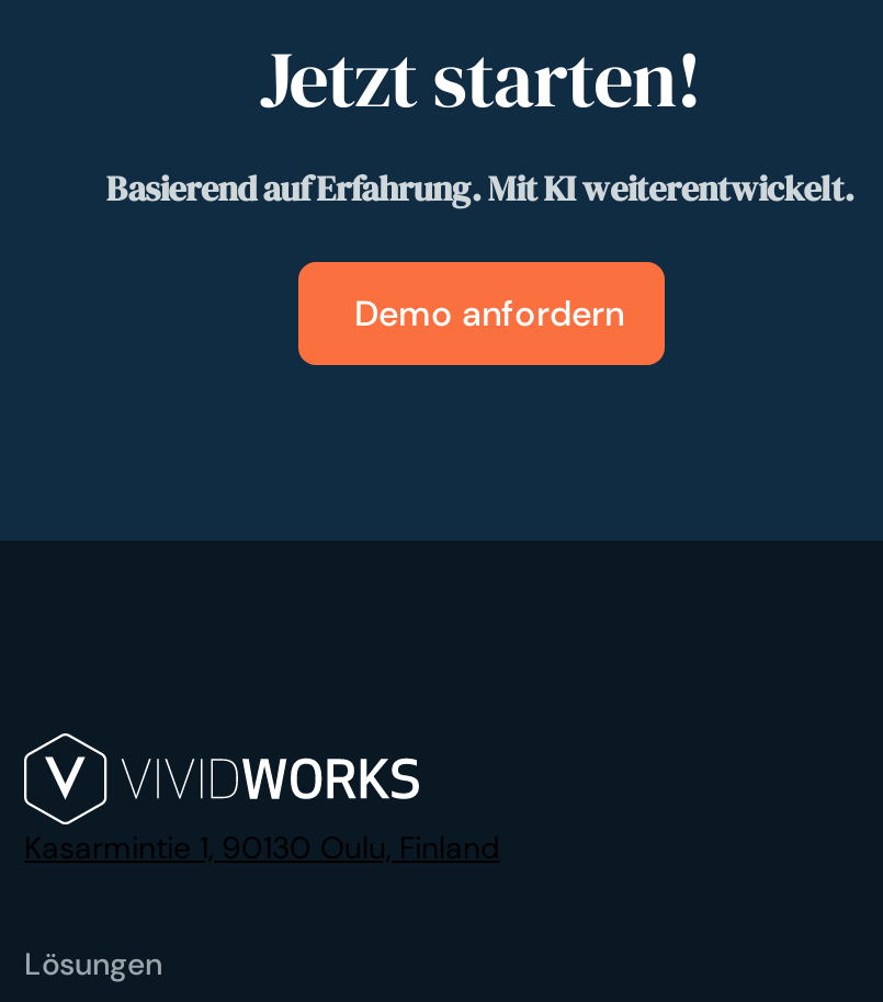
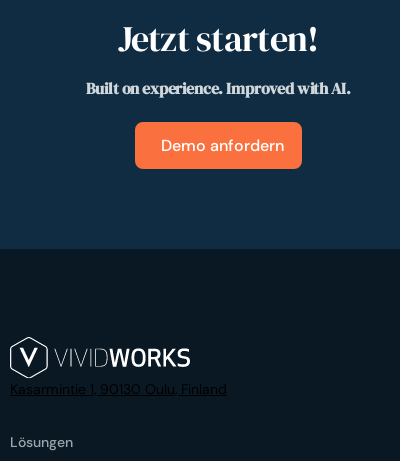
- Basierend auf Erfahrung. Mit KI weiterentwickelt.
+ Built on experience. Improved with AI.
